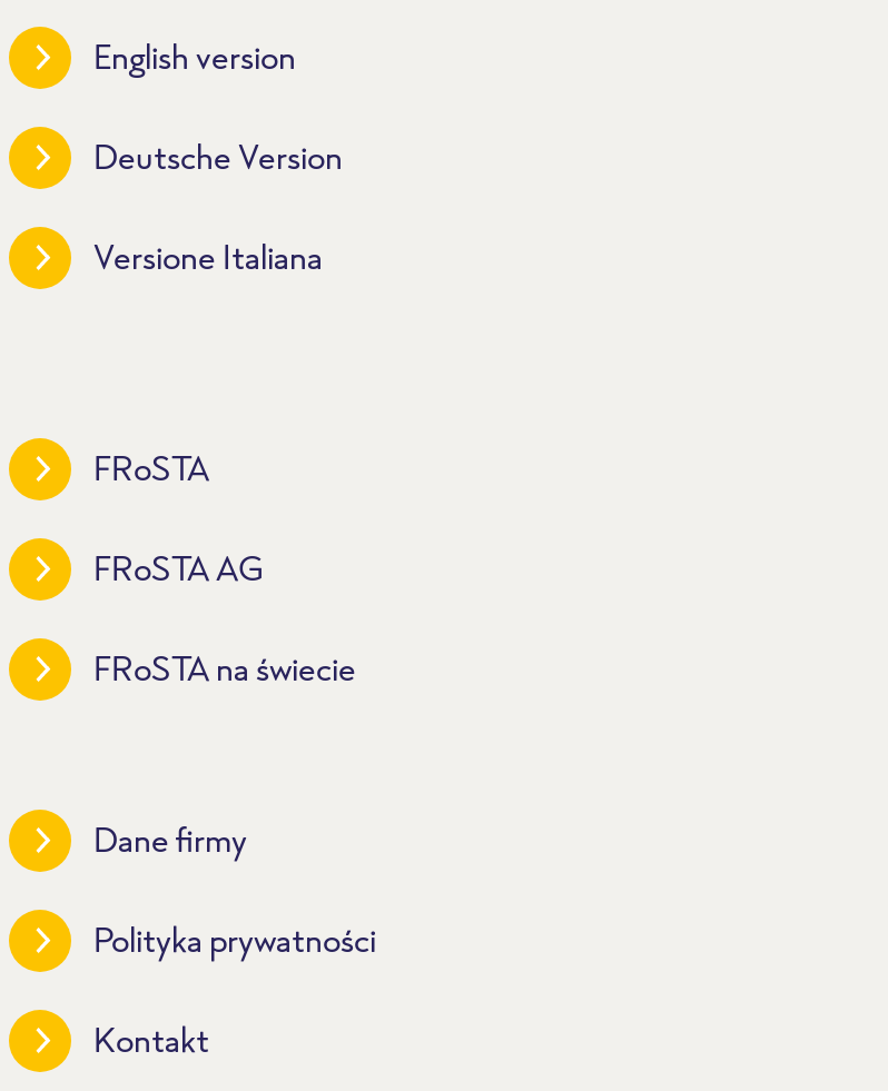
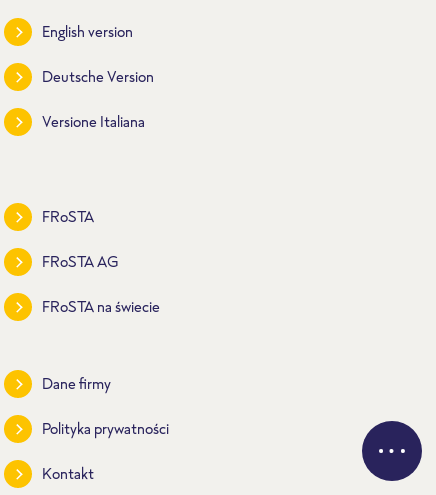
+ [image]
